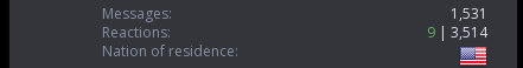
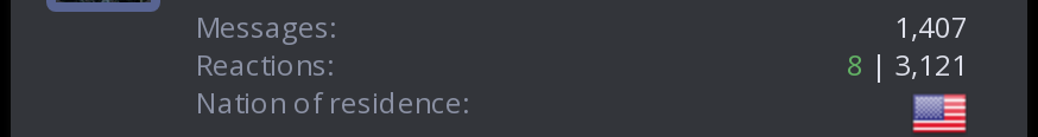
- 1,531
+ 1,407

- 9
+ 8

- 3,514
+ 3,121
